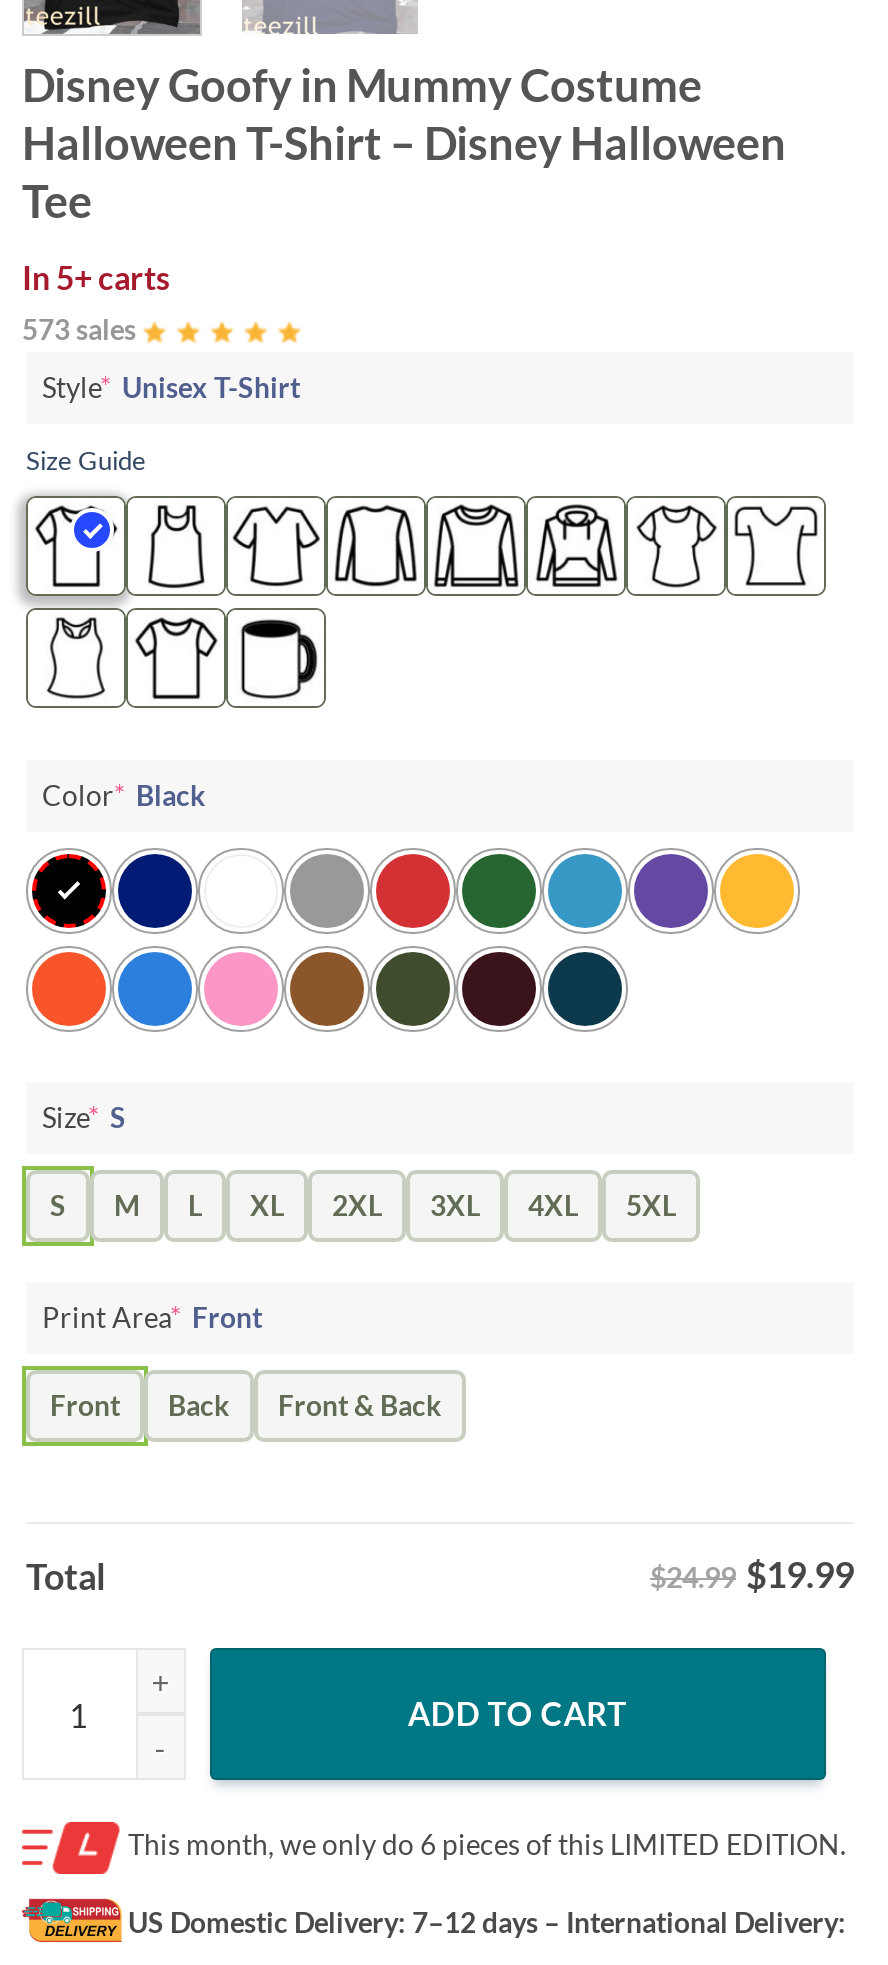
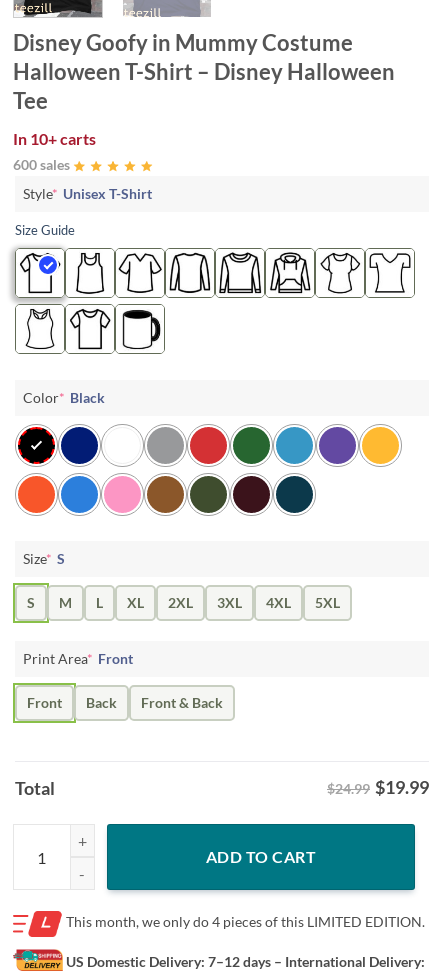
- In 5+ carts
+ In 10+ carts

- 573 sales
+ 600 sales

- This month, we only do 6 pieces of this LIMITED EDITION.
+ This month, we only do 4 pieces of this LIMITED EDITION.
